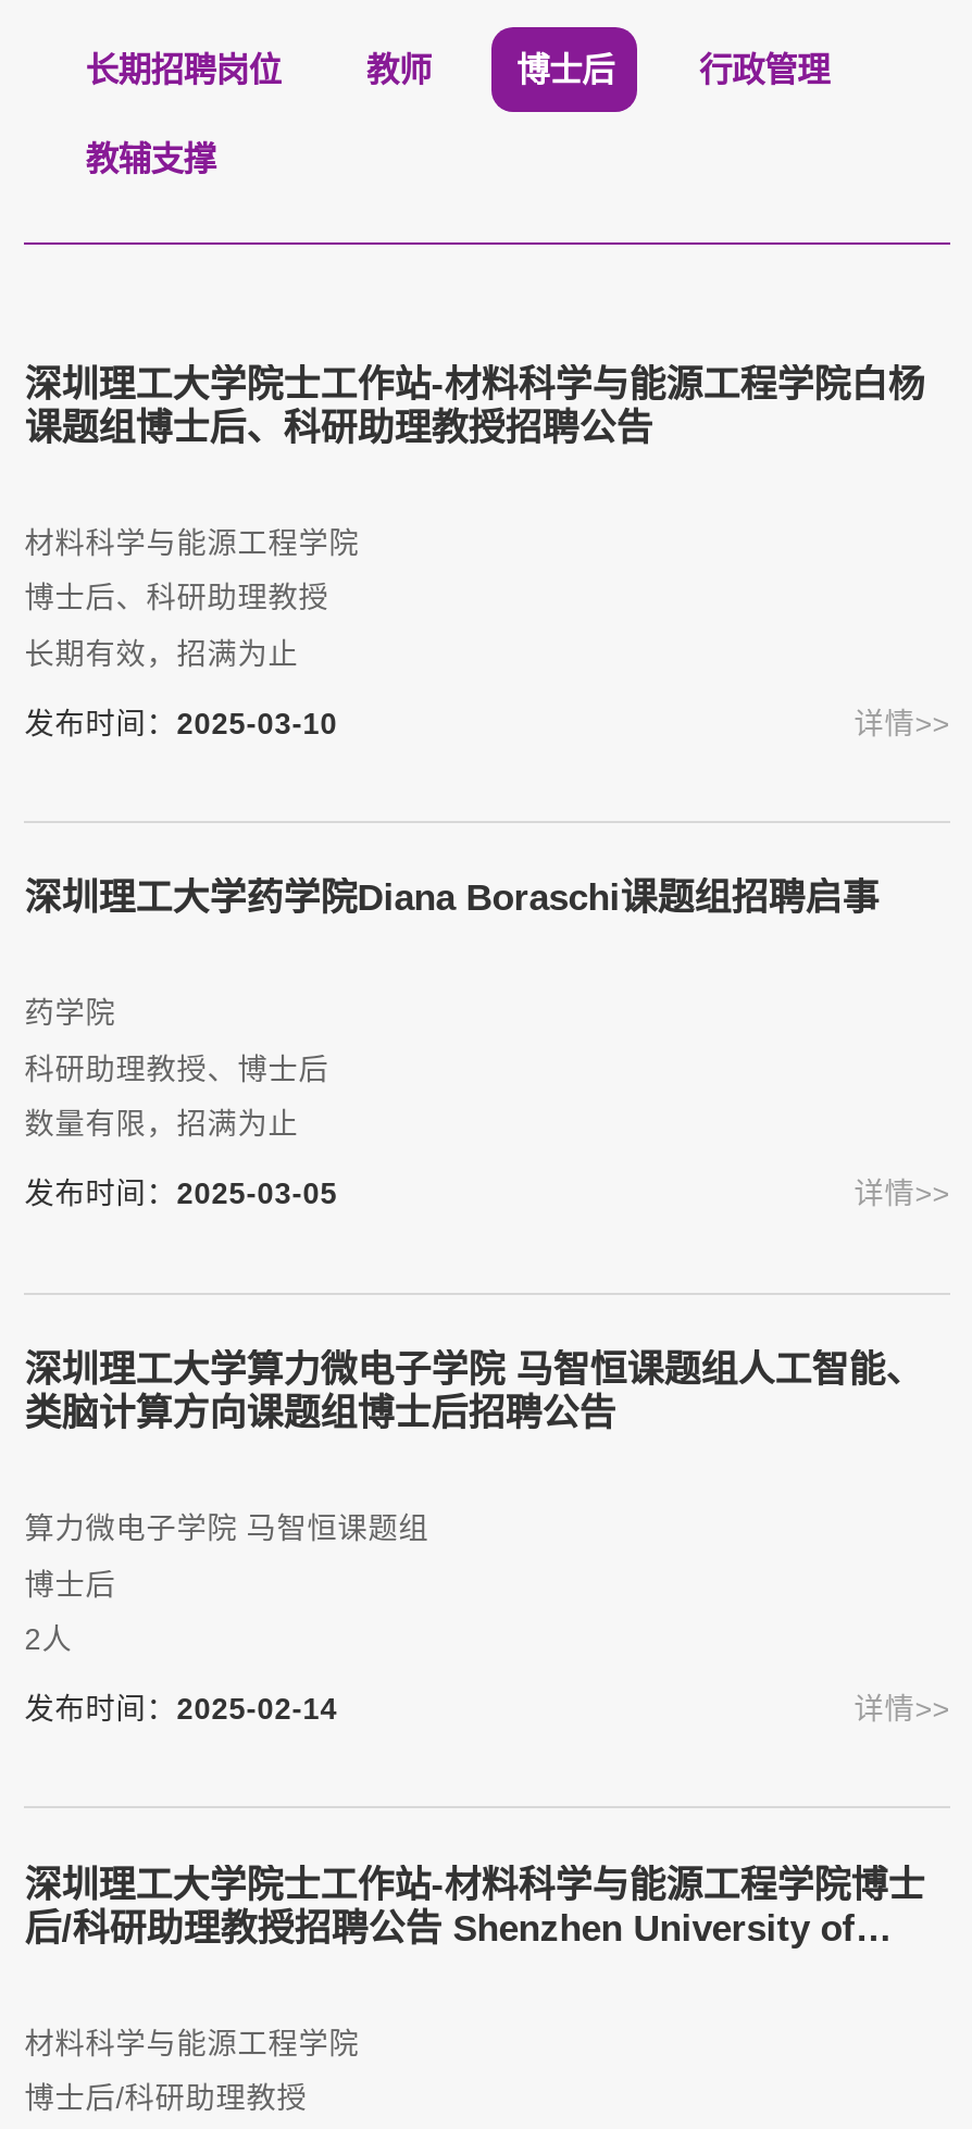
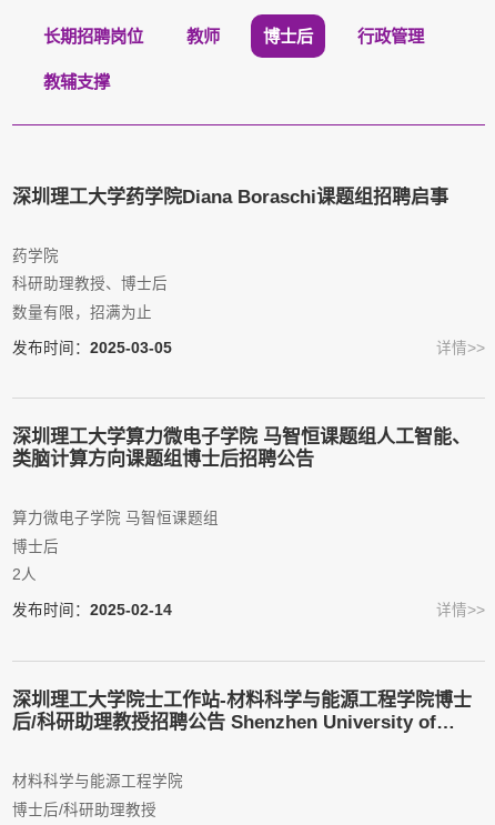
- 深圳理工大学院士工作站-材料科学与能源工程学院白杨
- 课题组博士后、科研助理教授招聘公告
- 材料科学与能源工程学院
- 博士后、科研助理教授
- 长期有效，招满为止
- 发布时间：2025-03-10
- 详情>>
